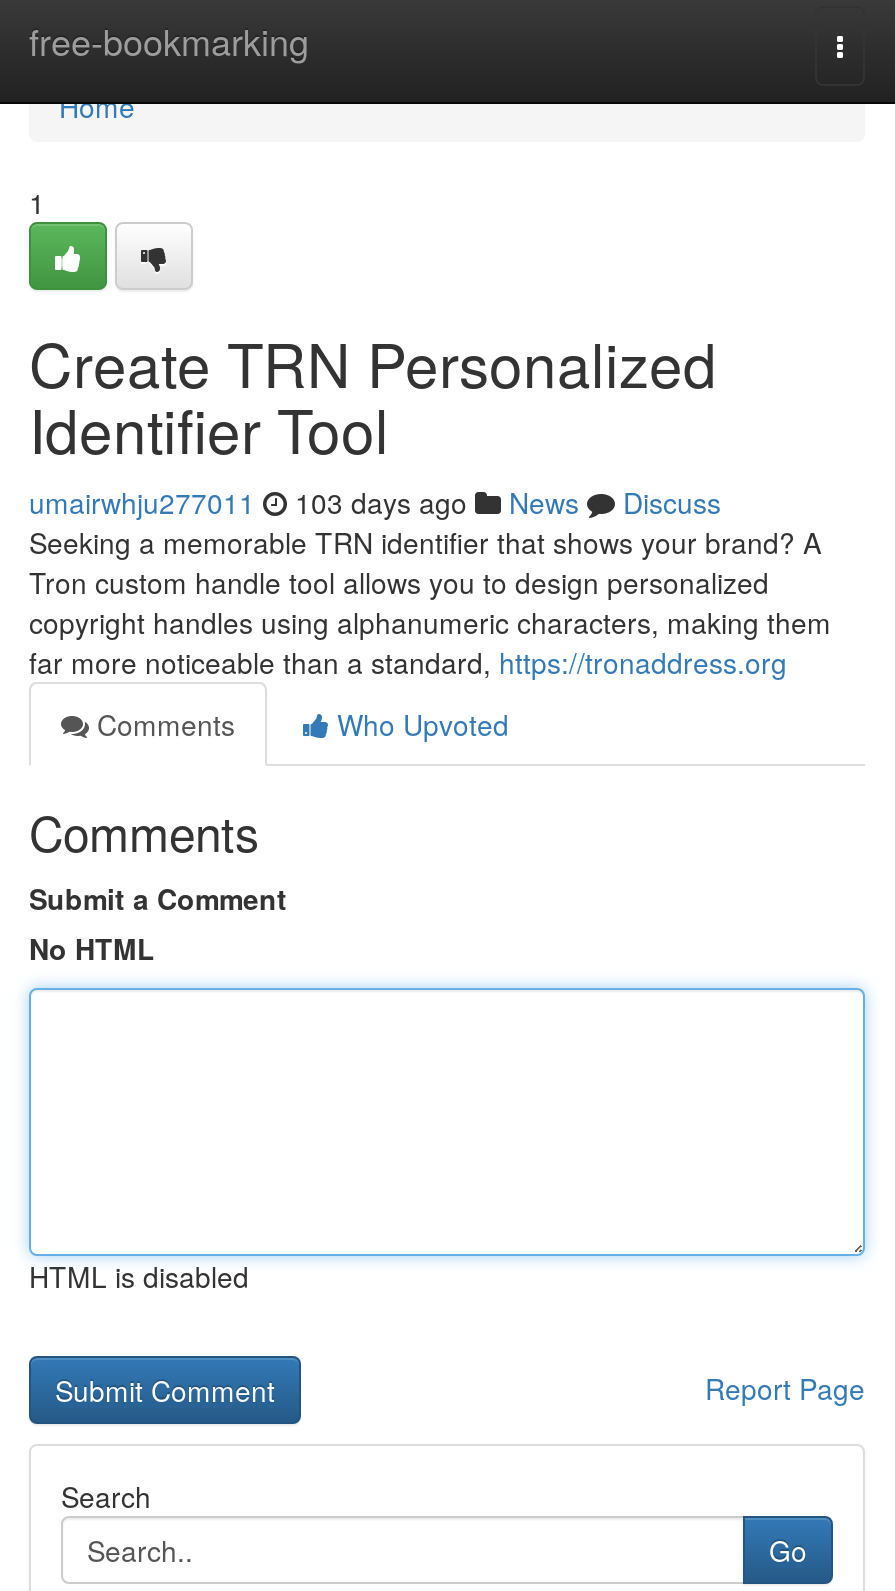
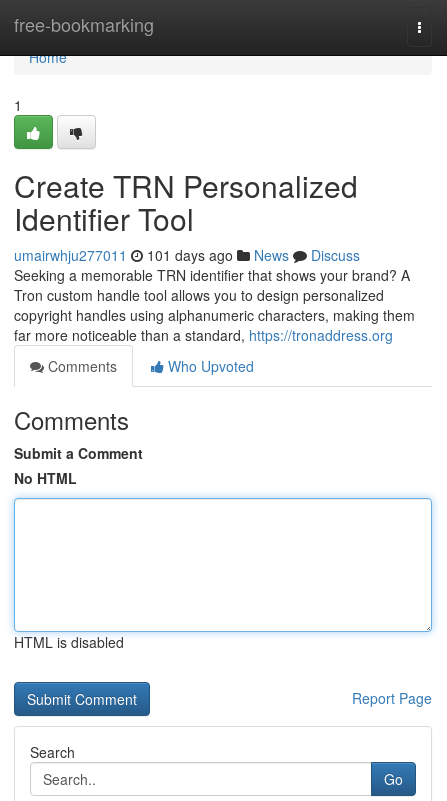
- umairwhju277011 103 days ago News Discuss
+ umairwhju277011 101 days ago News Discuss
